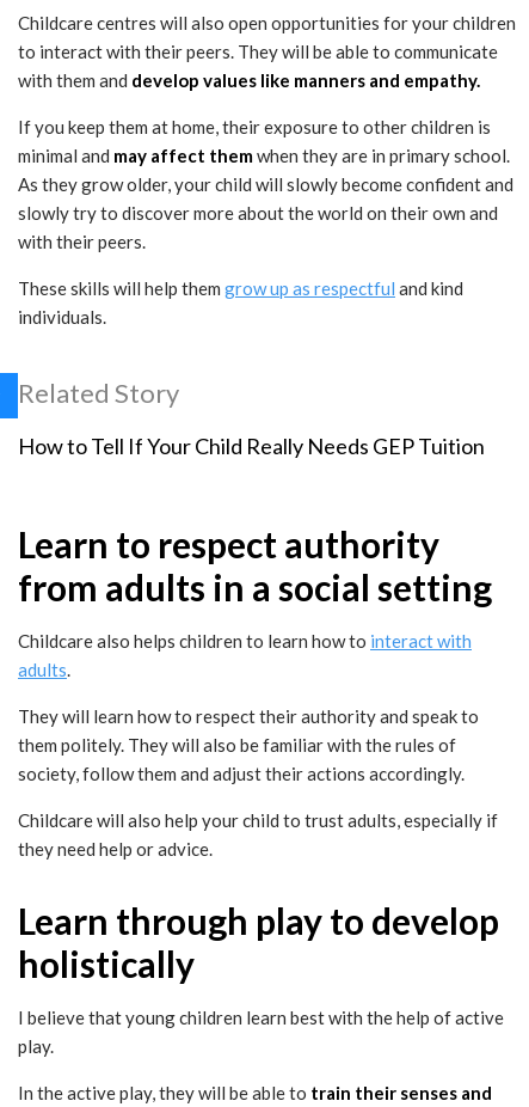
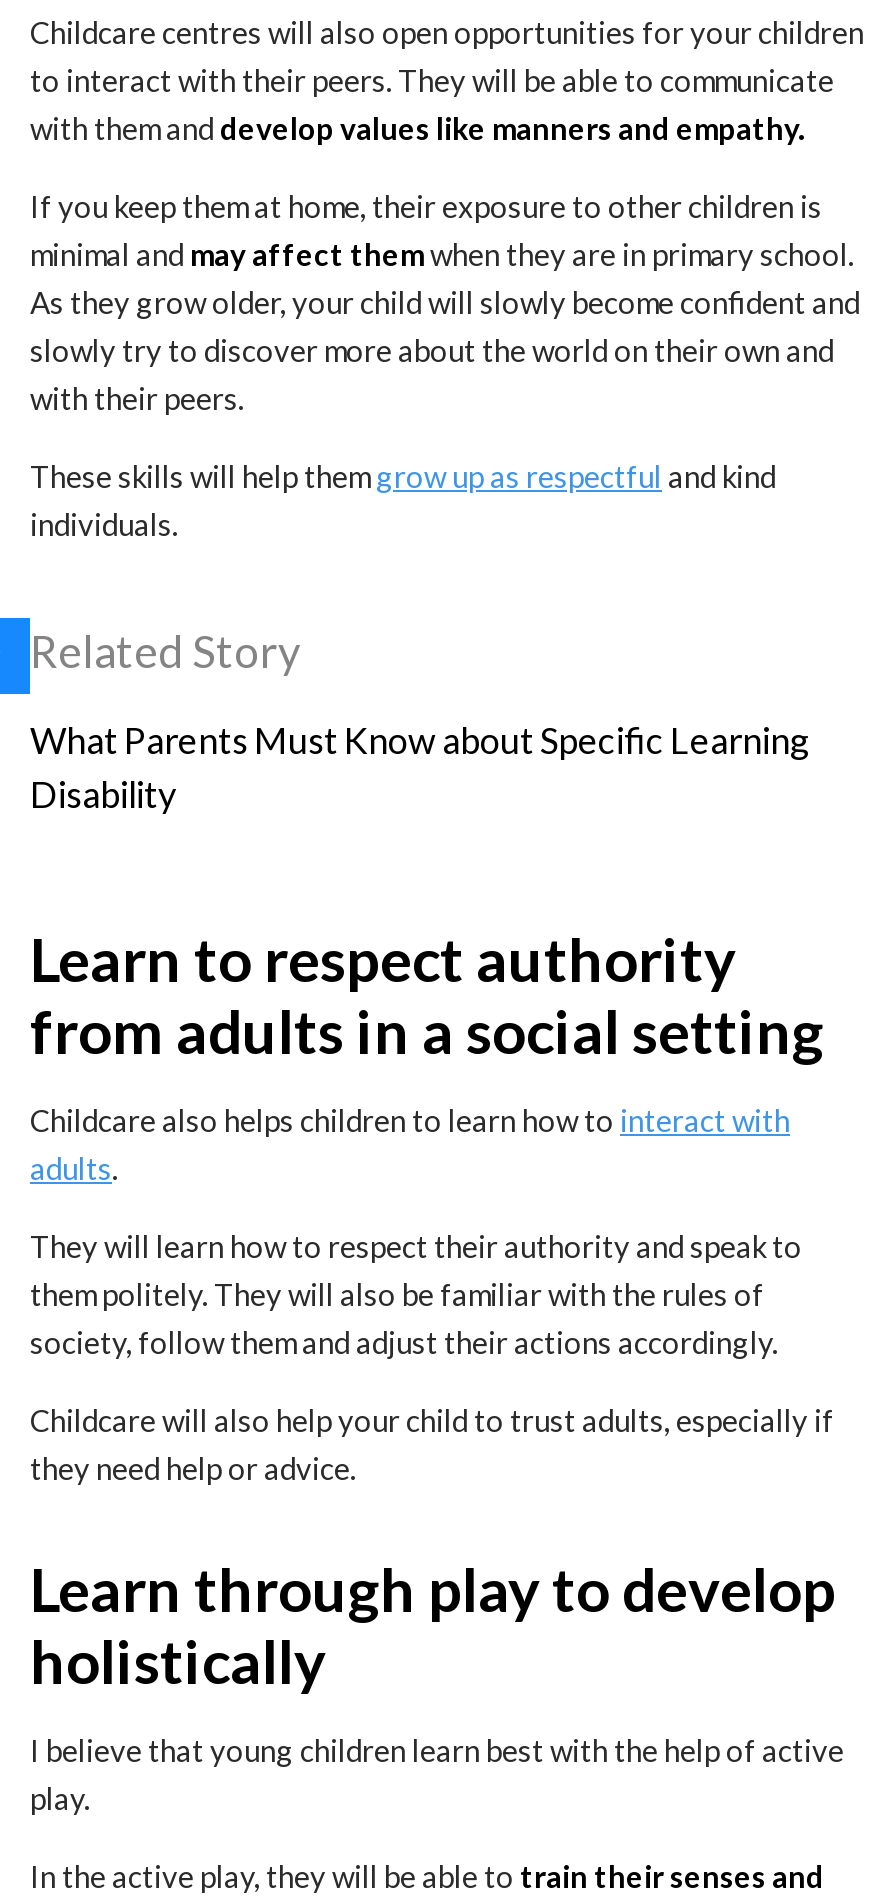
- How to Tell If Your Child Really Needs GEP Tuition
+ What Parents Must Know about Specific Learning
+ Disability
